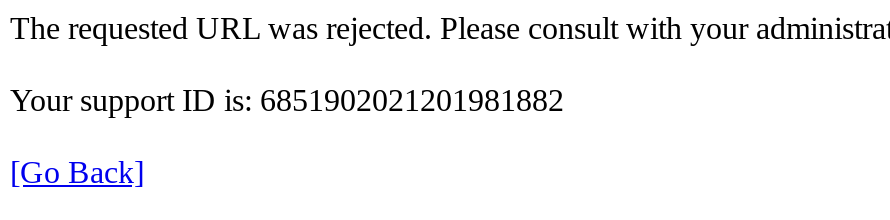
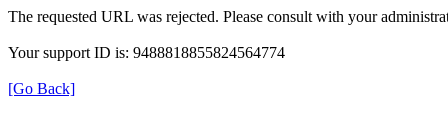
- Your support ID is: 6851902021201981882
+ Your support ID is: 9488818855824564774
